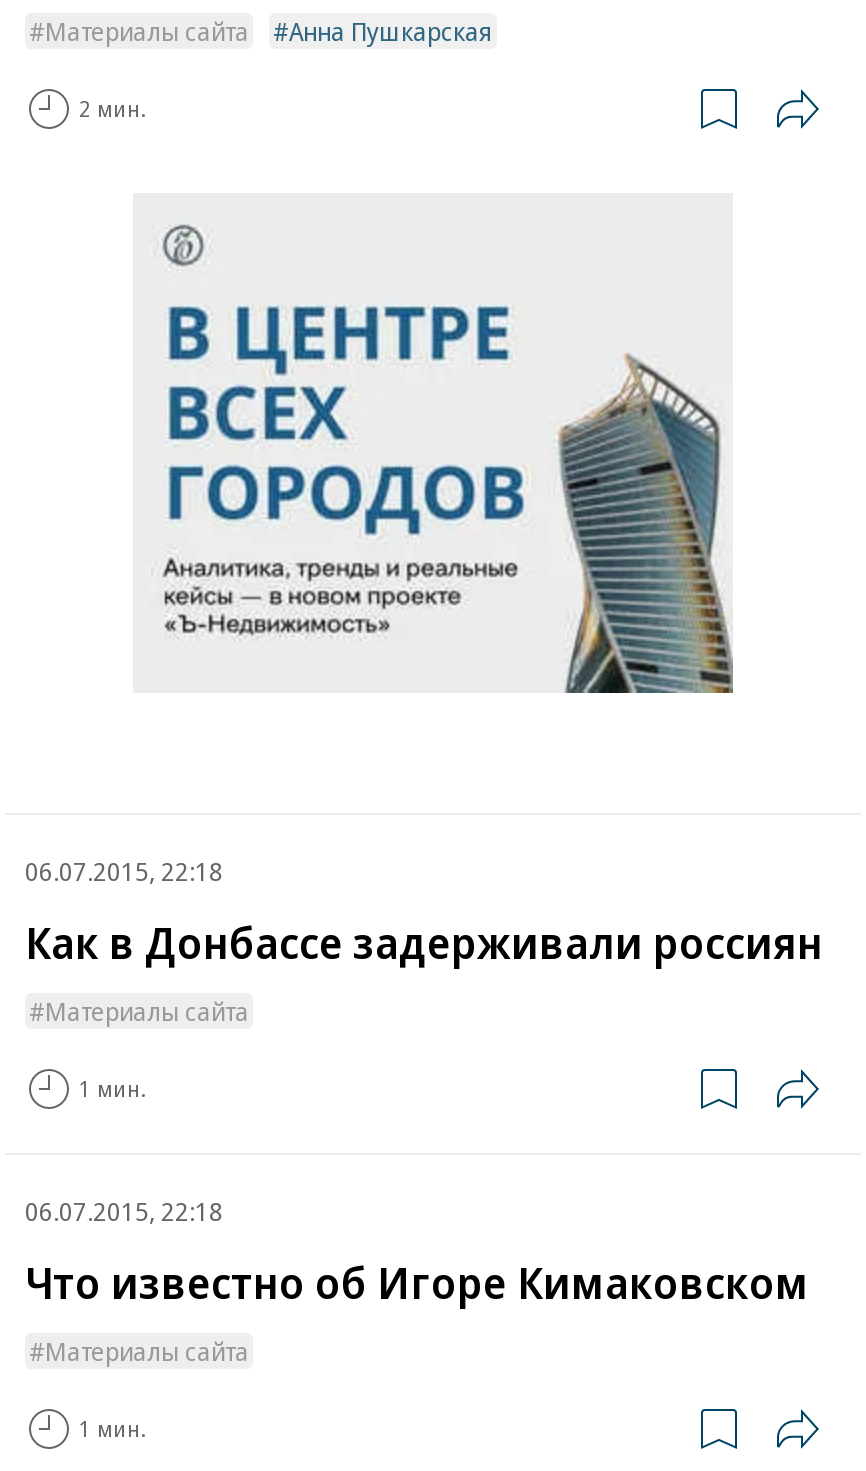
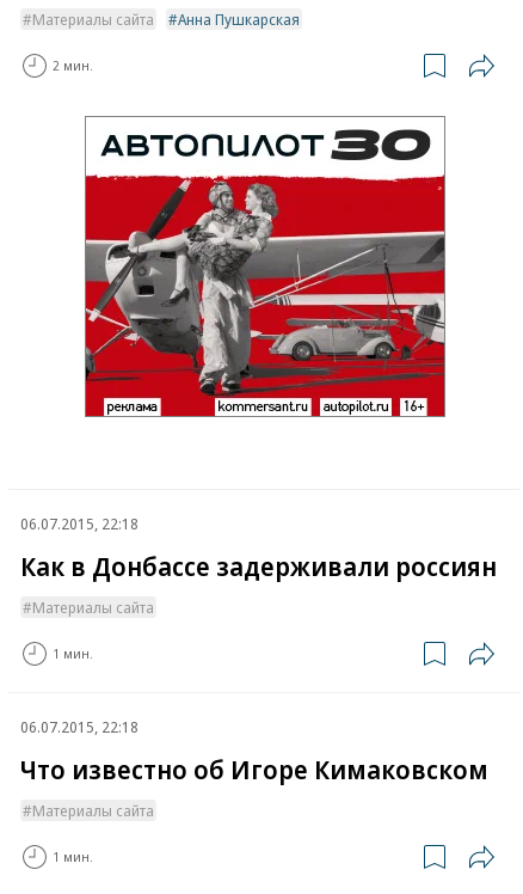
- [image]
+ [image]
